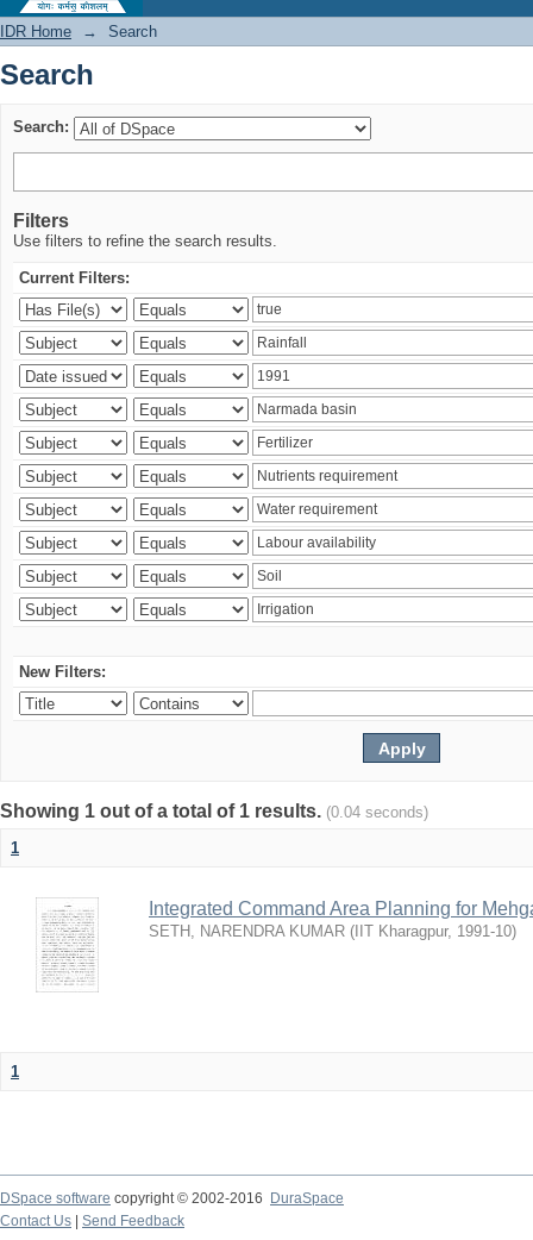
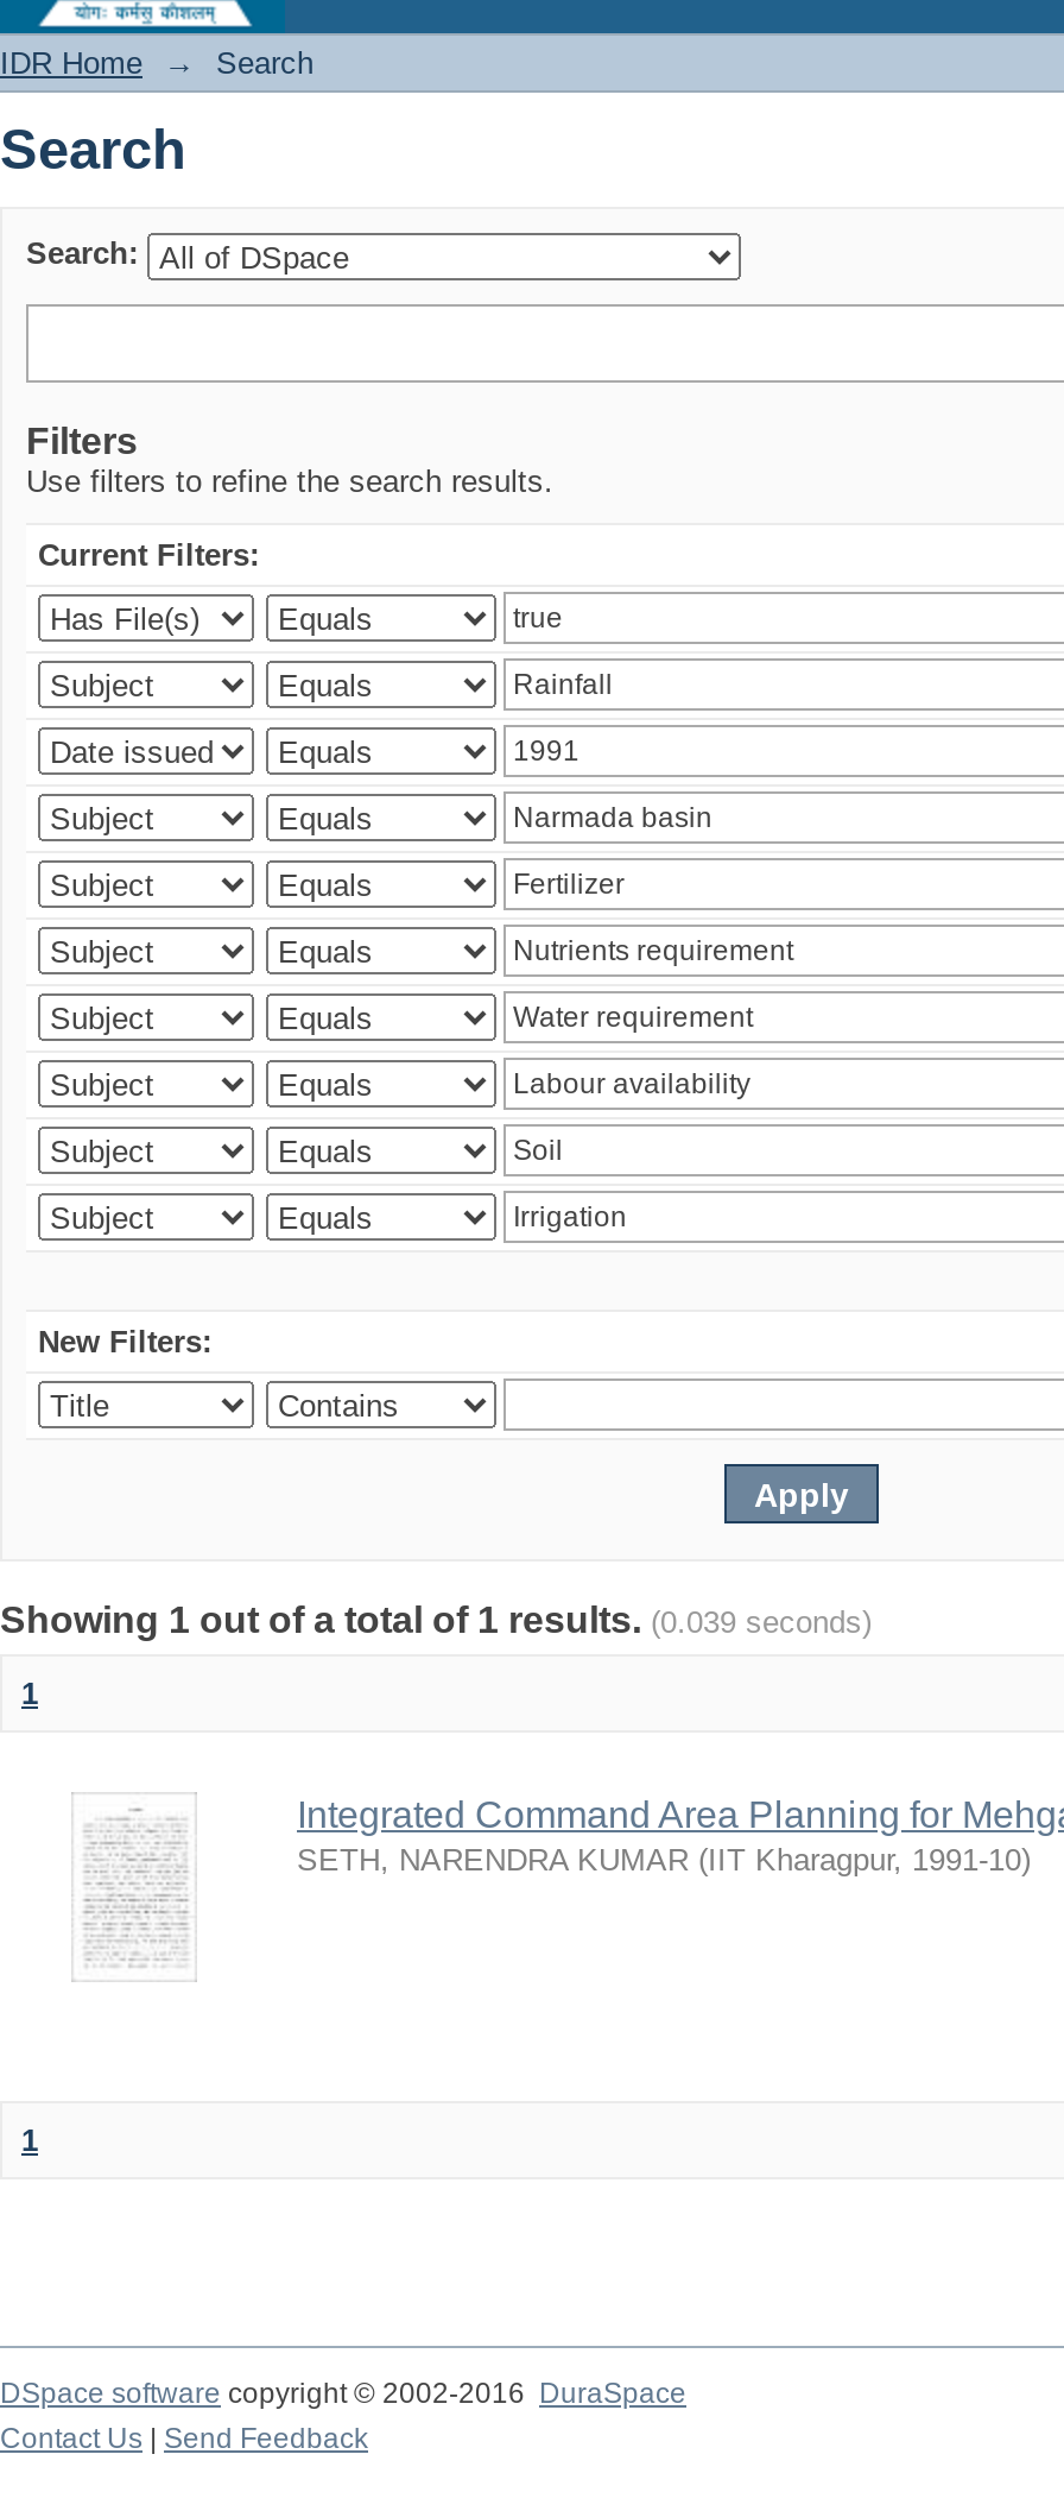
- Showing 1 out of a total of 1 results. (0.04 seconds)
+ Showing 1 out of a total of 1 results. (0.039 seconds)
